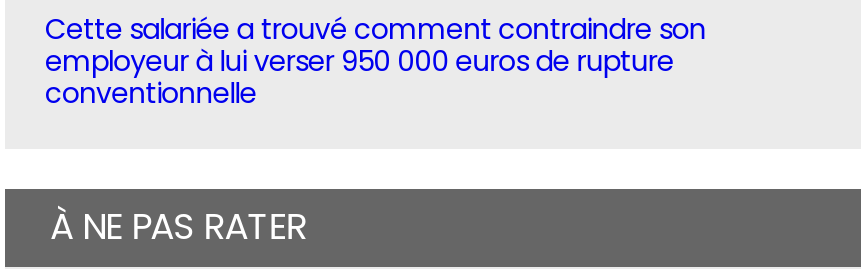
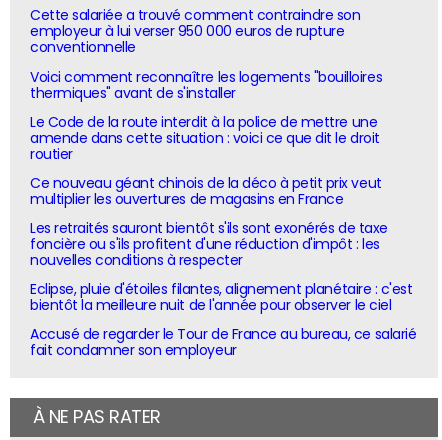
+ Voici comment reconnaître les logements "bouilloires
+ thermiques" avant de s'installer
+ Le Code de la route interdit à la police de mettre une
+ amende dans cette situation : voici ce que dit le droit
+ routier
+ Ce nouveau géant chinois de la déco à petit prix veut
+ multiplier les ouvertures de magasins en France
+ Les retraités sauront bientôt s'ils sont exonérés de taxe
+ foncière ou s'ils profitent d'une réduction d'impôt : les
+ nouvelles conditions à respecter
+ Eclipse, pluie d'étoiles filantes, alignement planétaire : c'est
+ bientôt la meilleure nuit de l'année pour observer le ciel
+ Accusé de regarder le Tour de France au bureau, ce salarié
+ fait condamner son employeur
